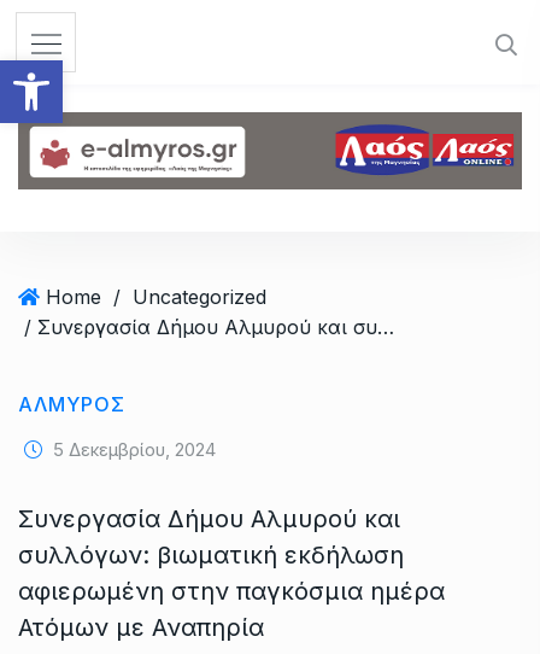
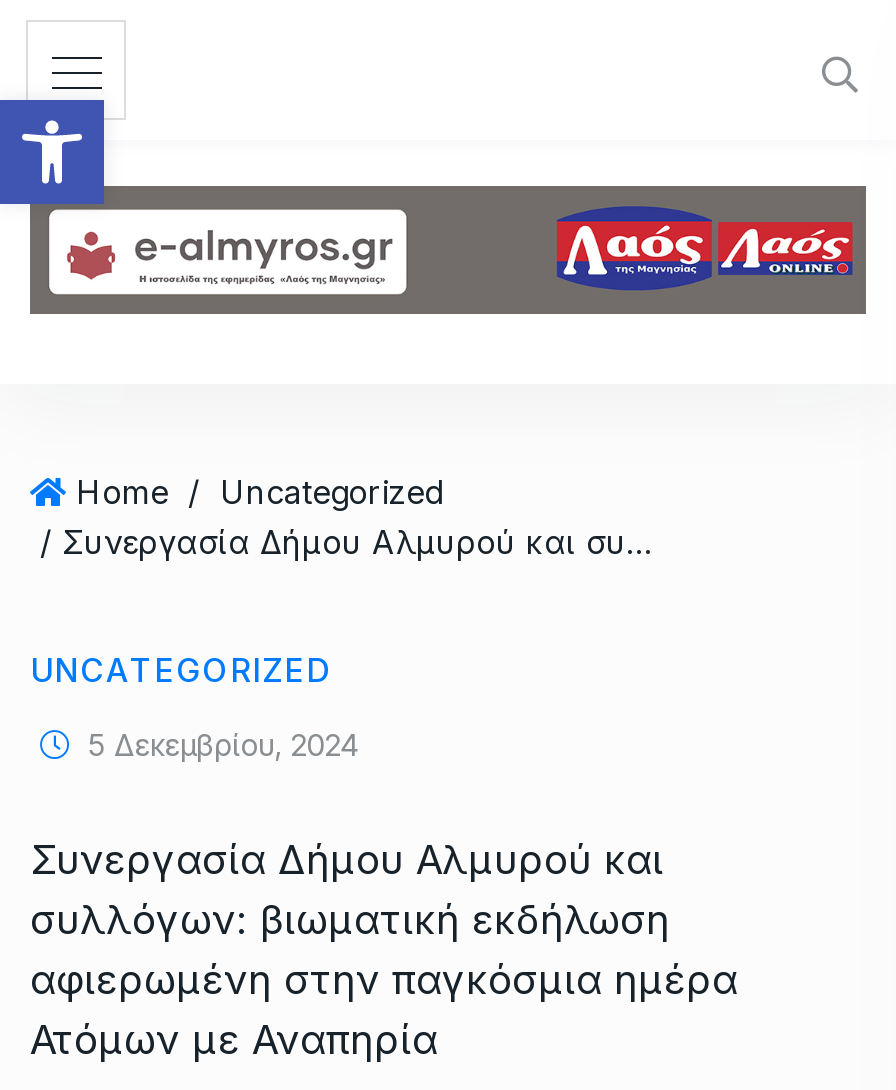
- ΑΛΜΥΡΟΣ
+ UNCATEGORIZED
